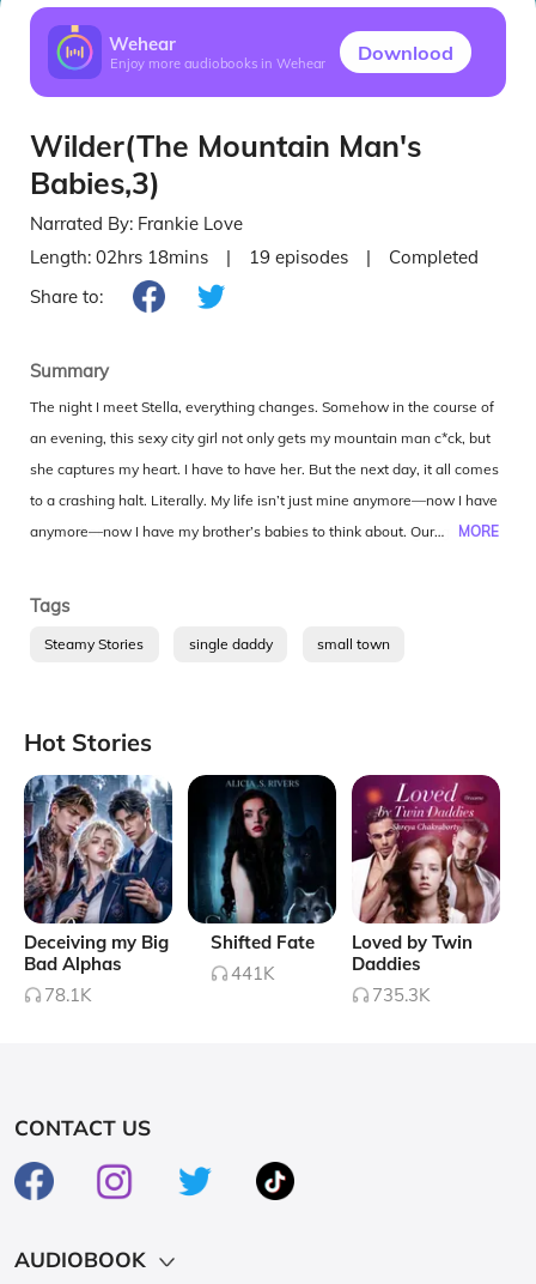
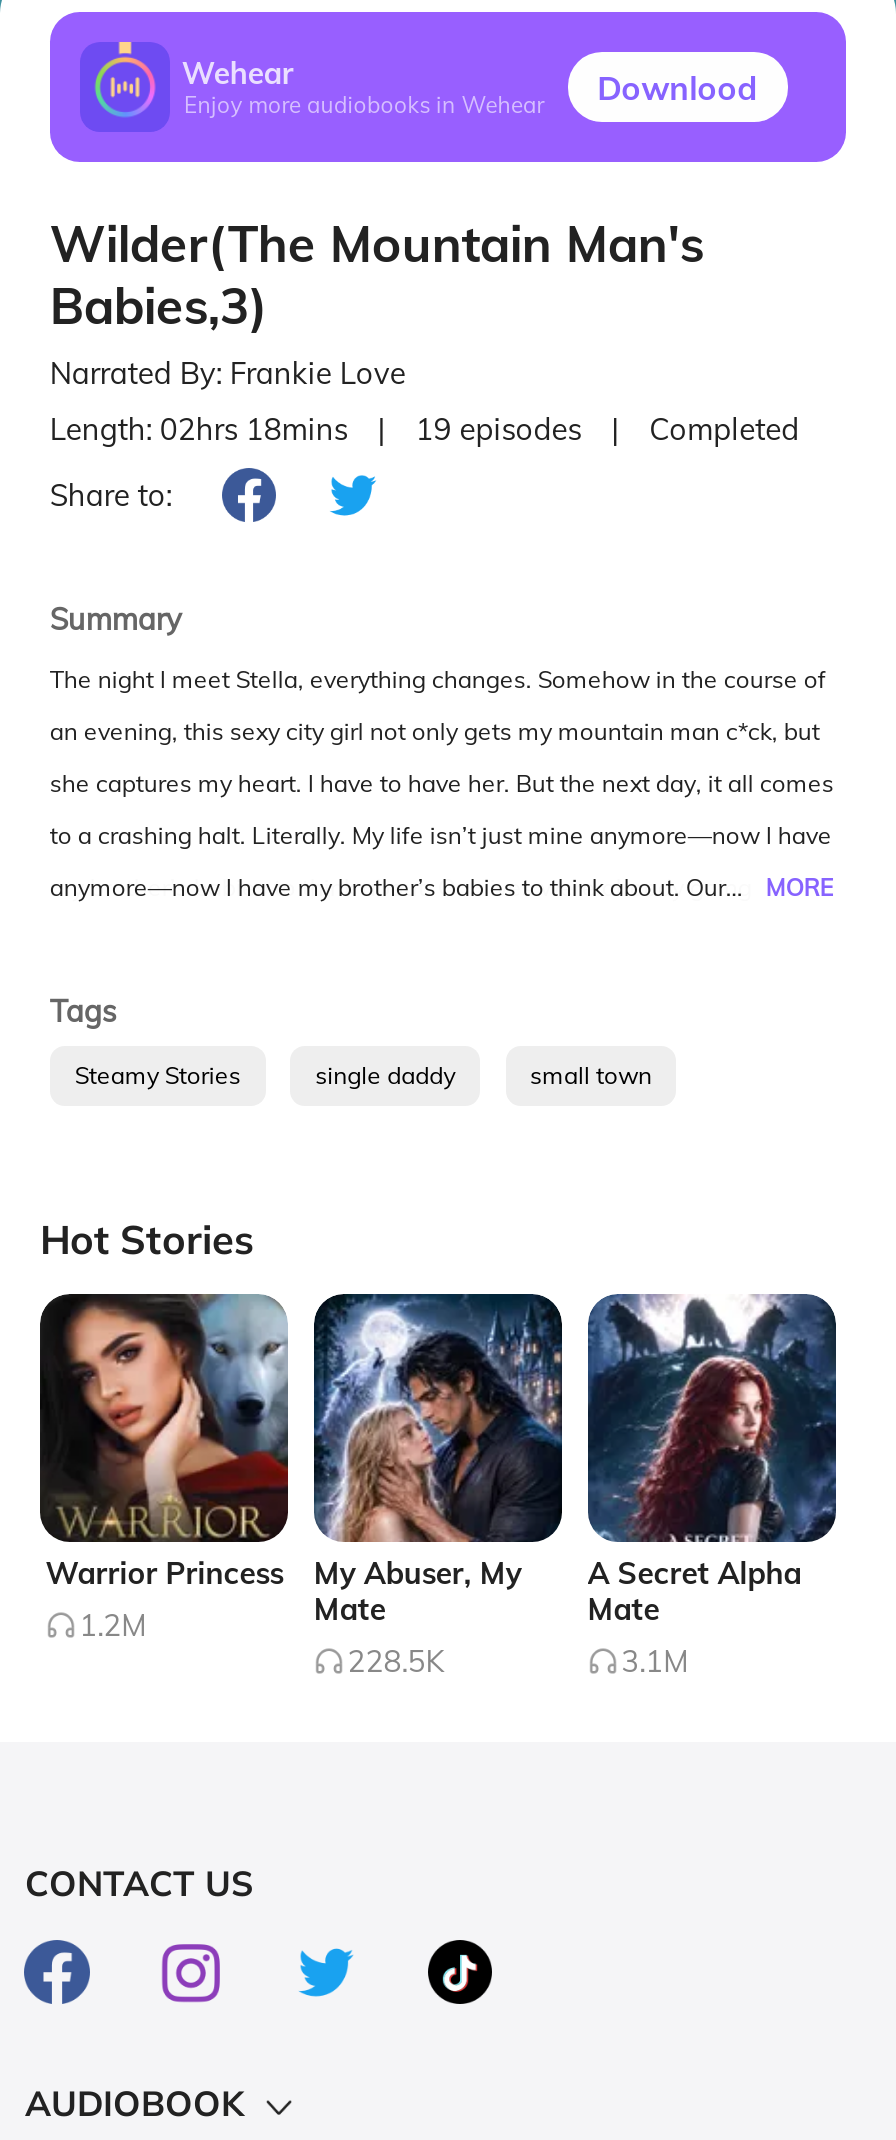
- [image]
- Deceiving my Big
- Bad Alphas
- 78.1K
+ [image]
+ Warrior Princess
+ 1.2M

- [image]
- Shifted Fate
- 441K
+ [image]
+ My Abuser, My
+ Mate
+ 228.5K

- [image]
- Loved by Twin
- Daddies
- 735.3K
+ [image]
+ A Secret Alpha
+ Mate
+ 3.1M
